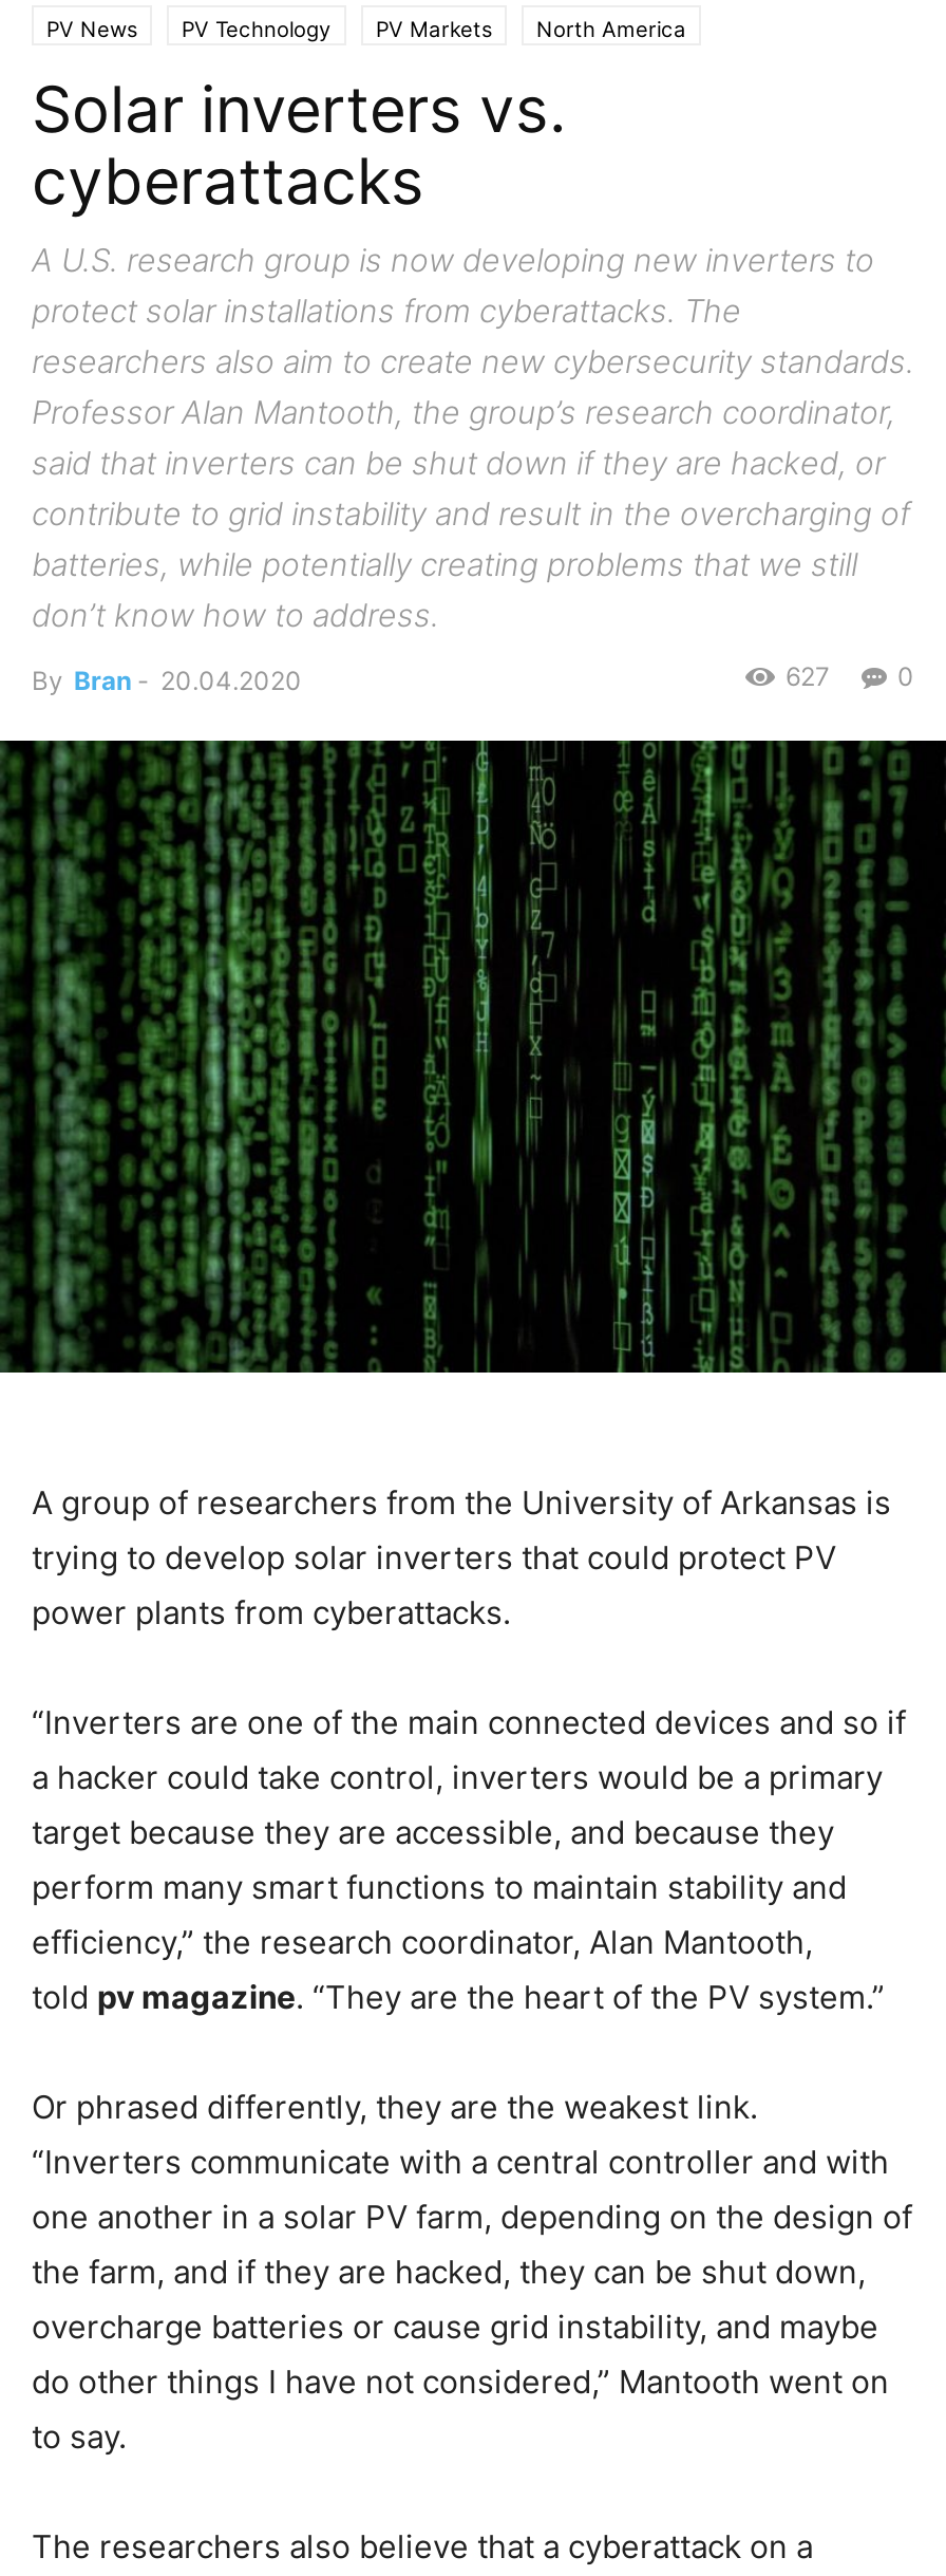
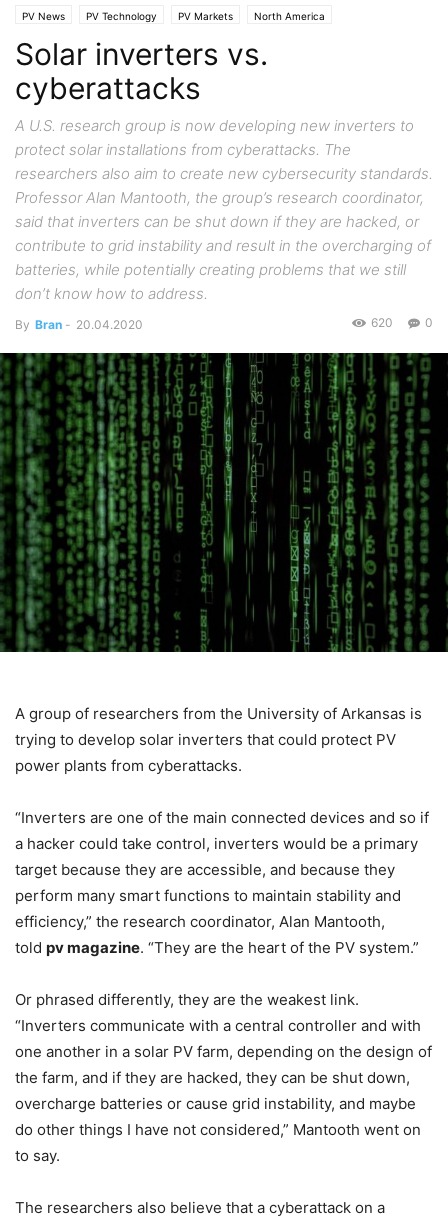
- 627
+ 620
